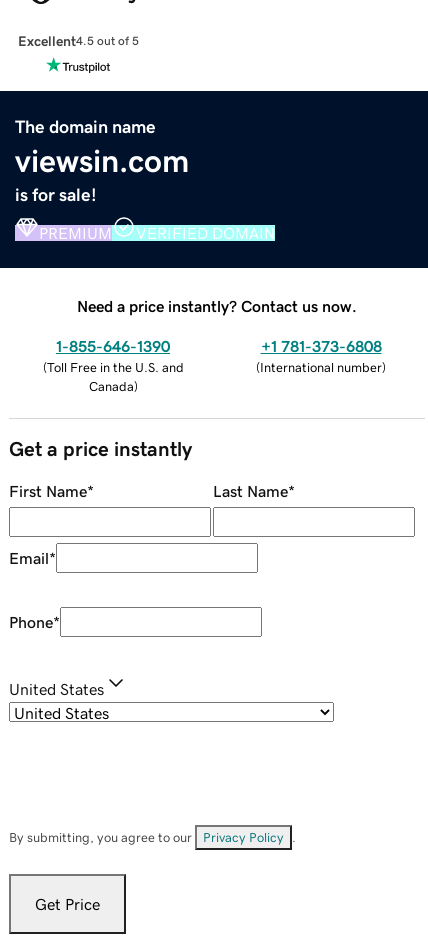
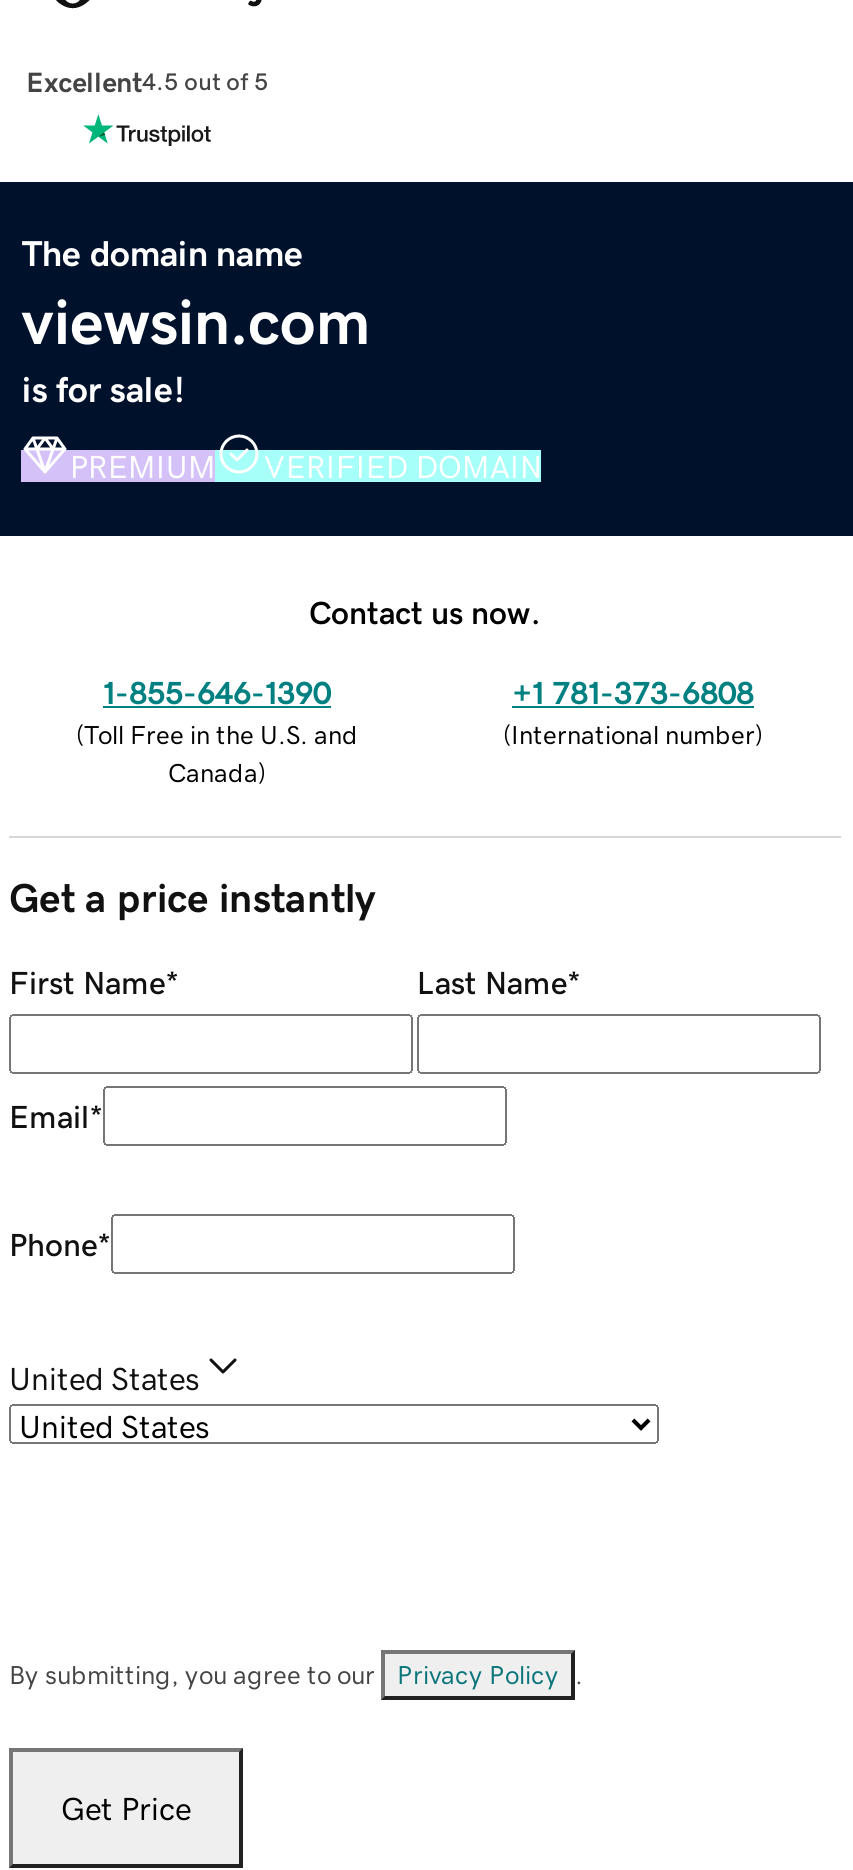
- Need a price instantly? Contact us now.
+ Contact us now.
